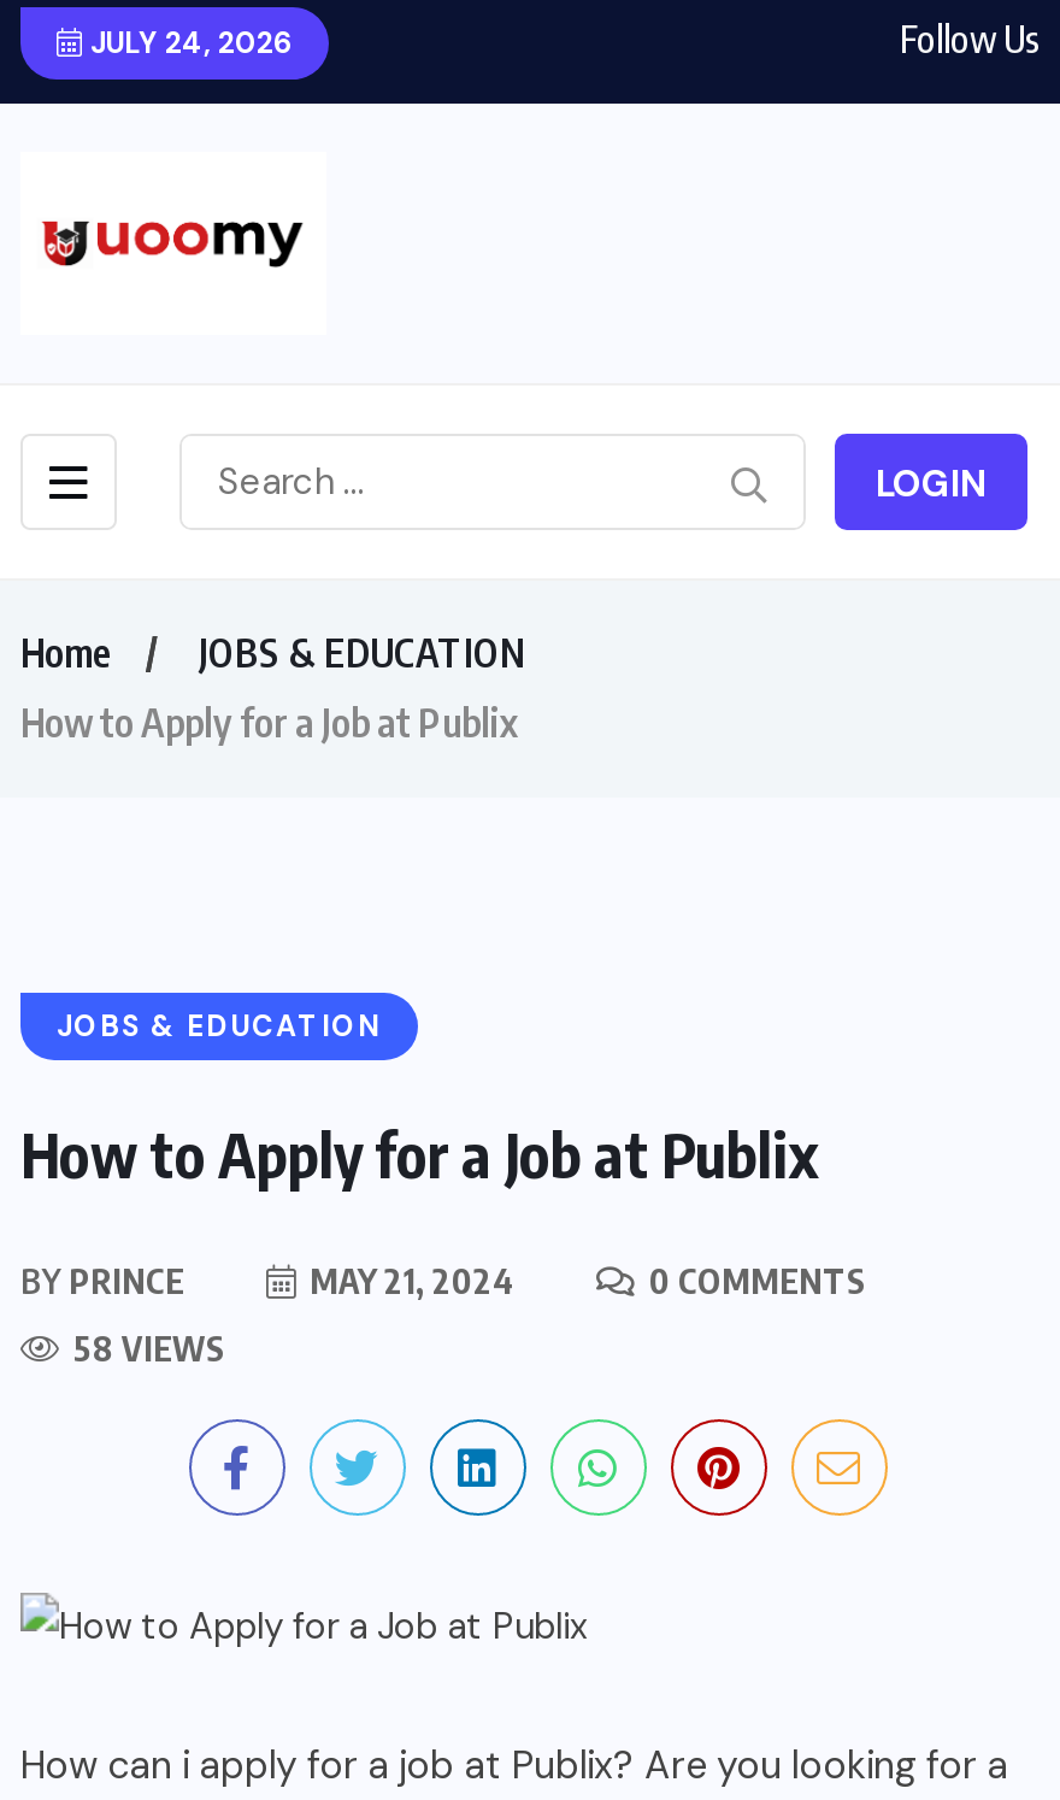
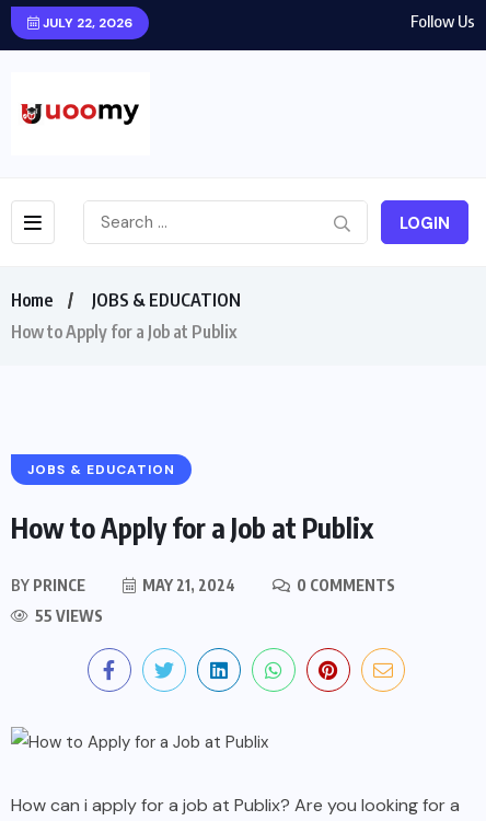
- JULY 24, 2026
+ JULY 22, 2026

- 58 VIEWS
+ 55 VIEWS
